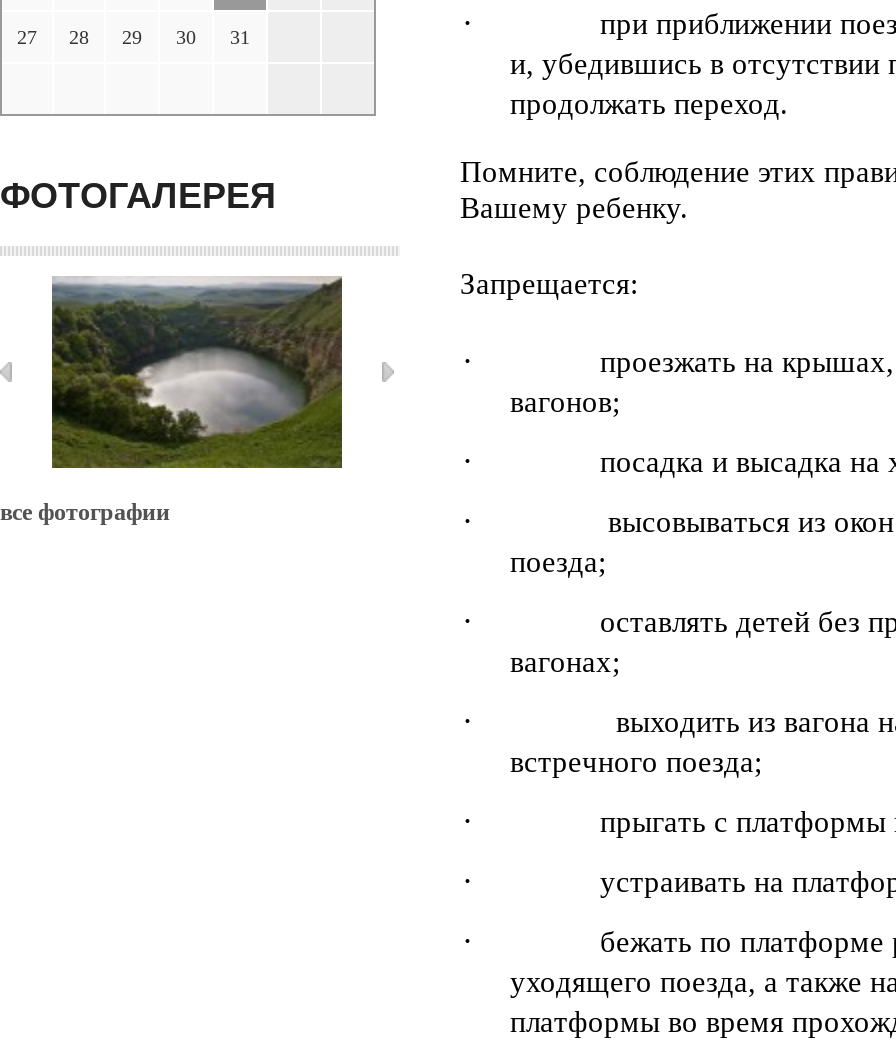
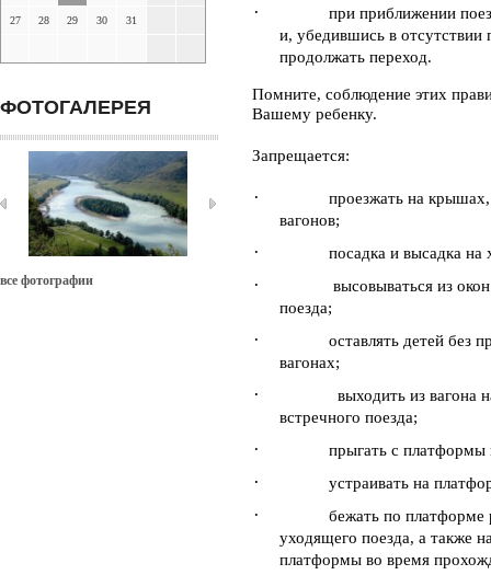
- [image]
+ [image]
